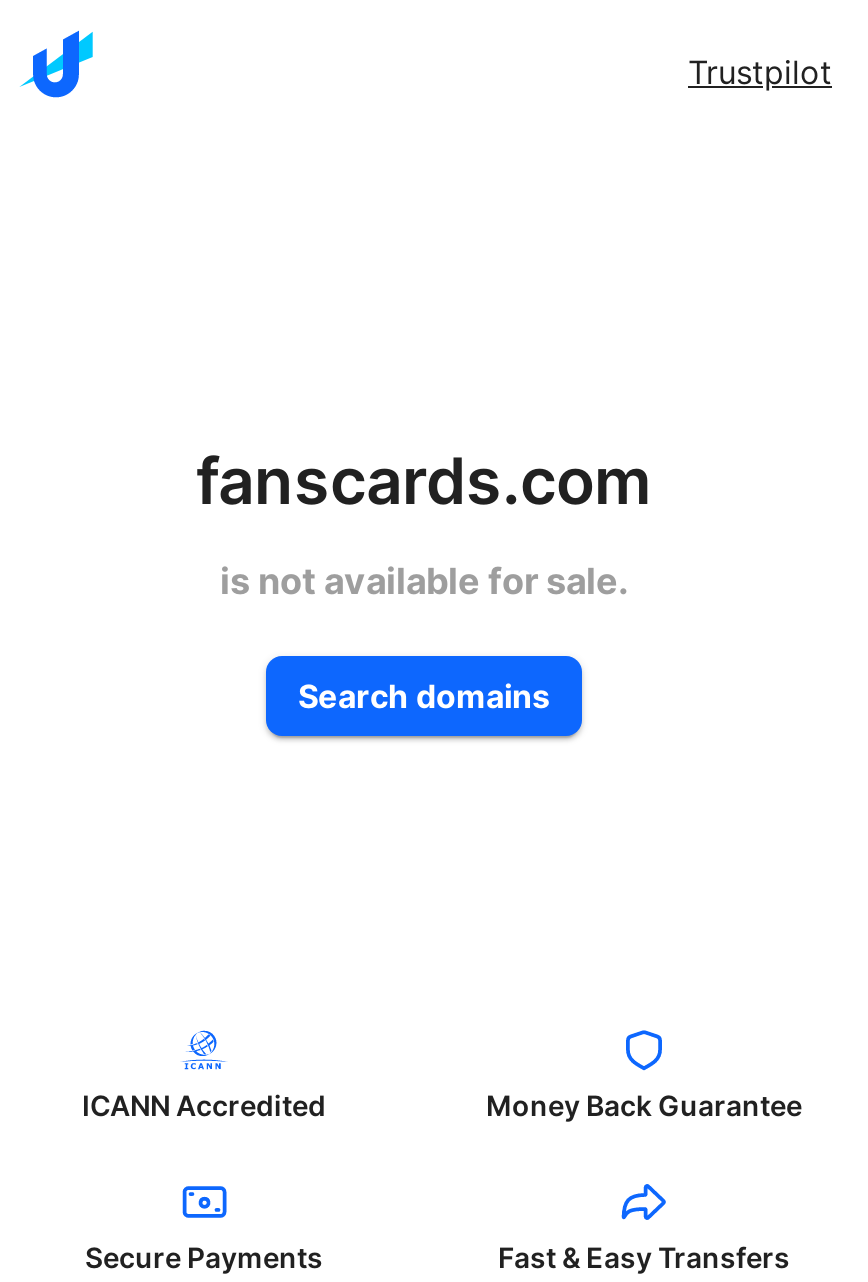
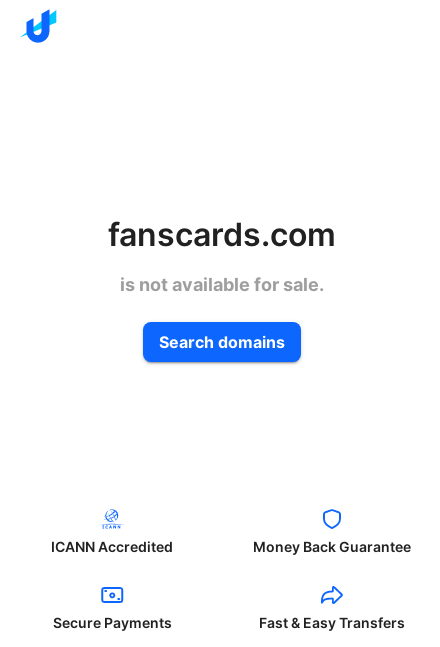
- Trustpilot
